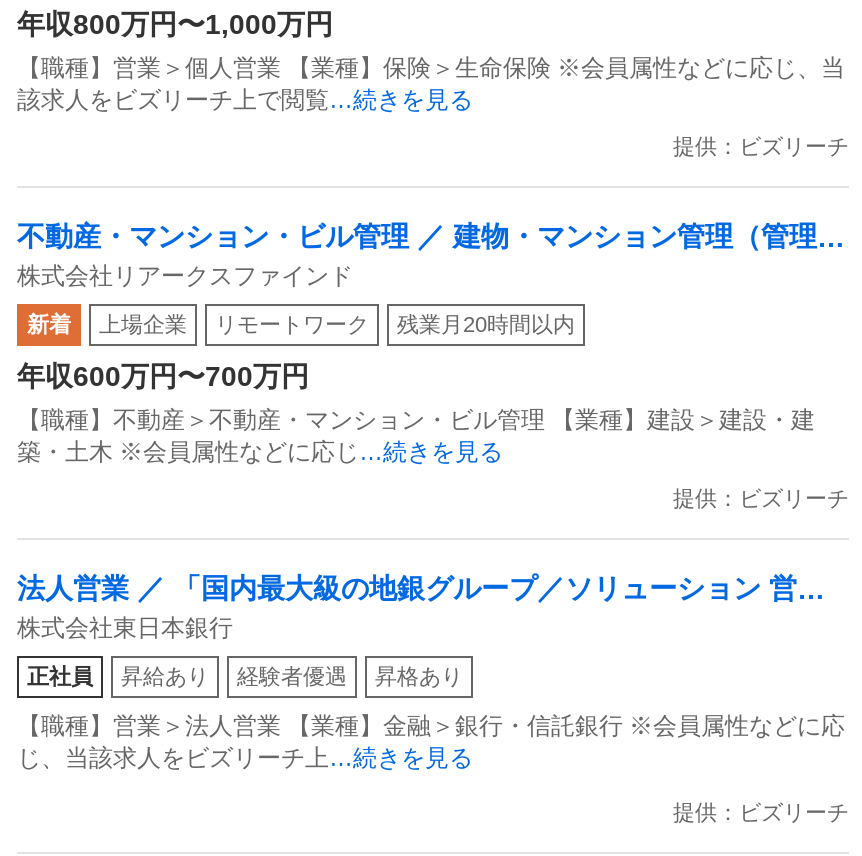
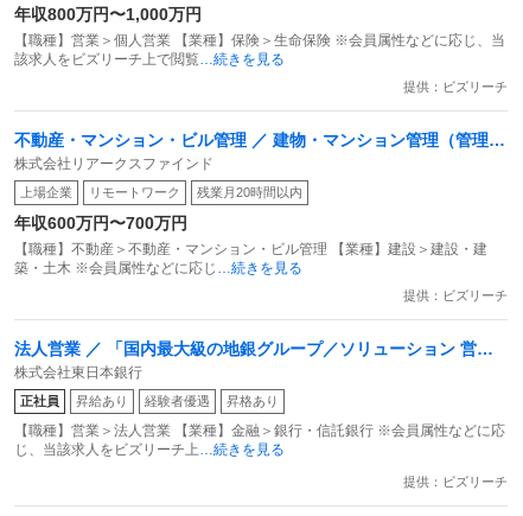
- 新着
